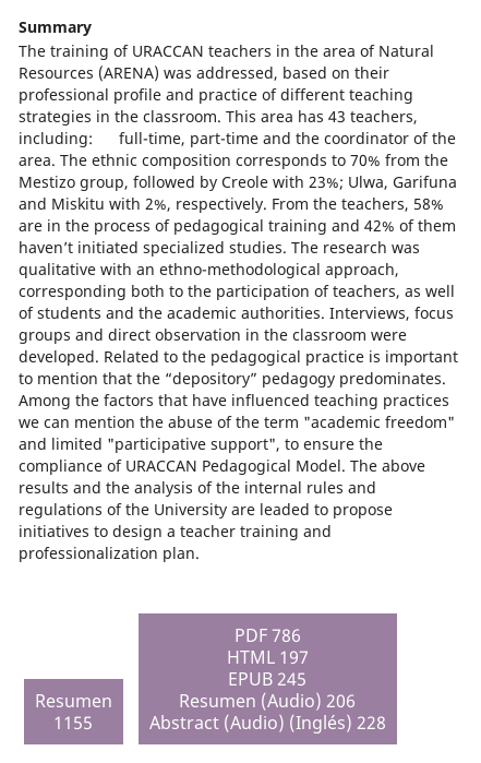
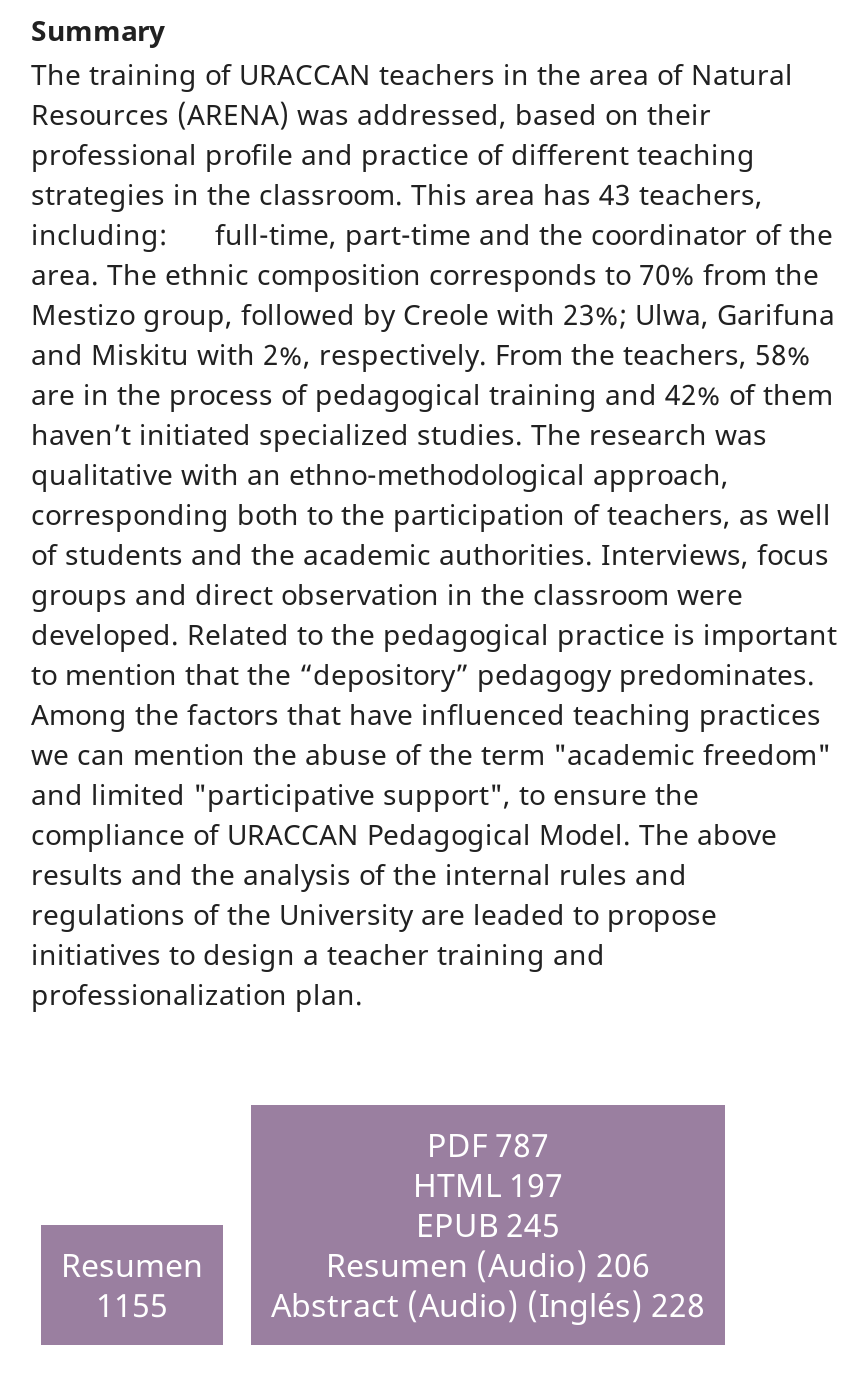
- PDF 786
+ PDF 787
